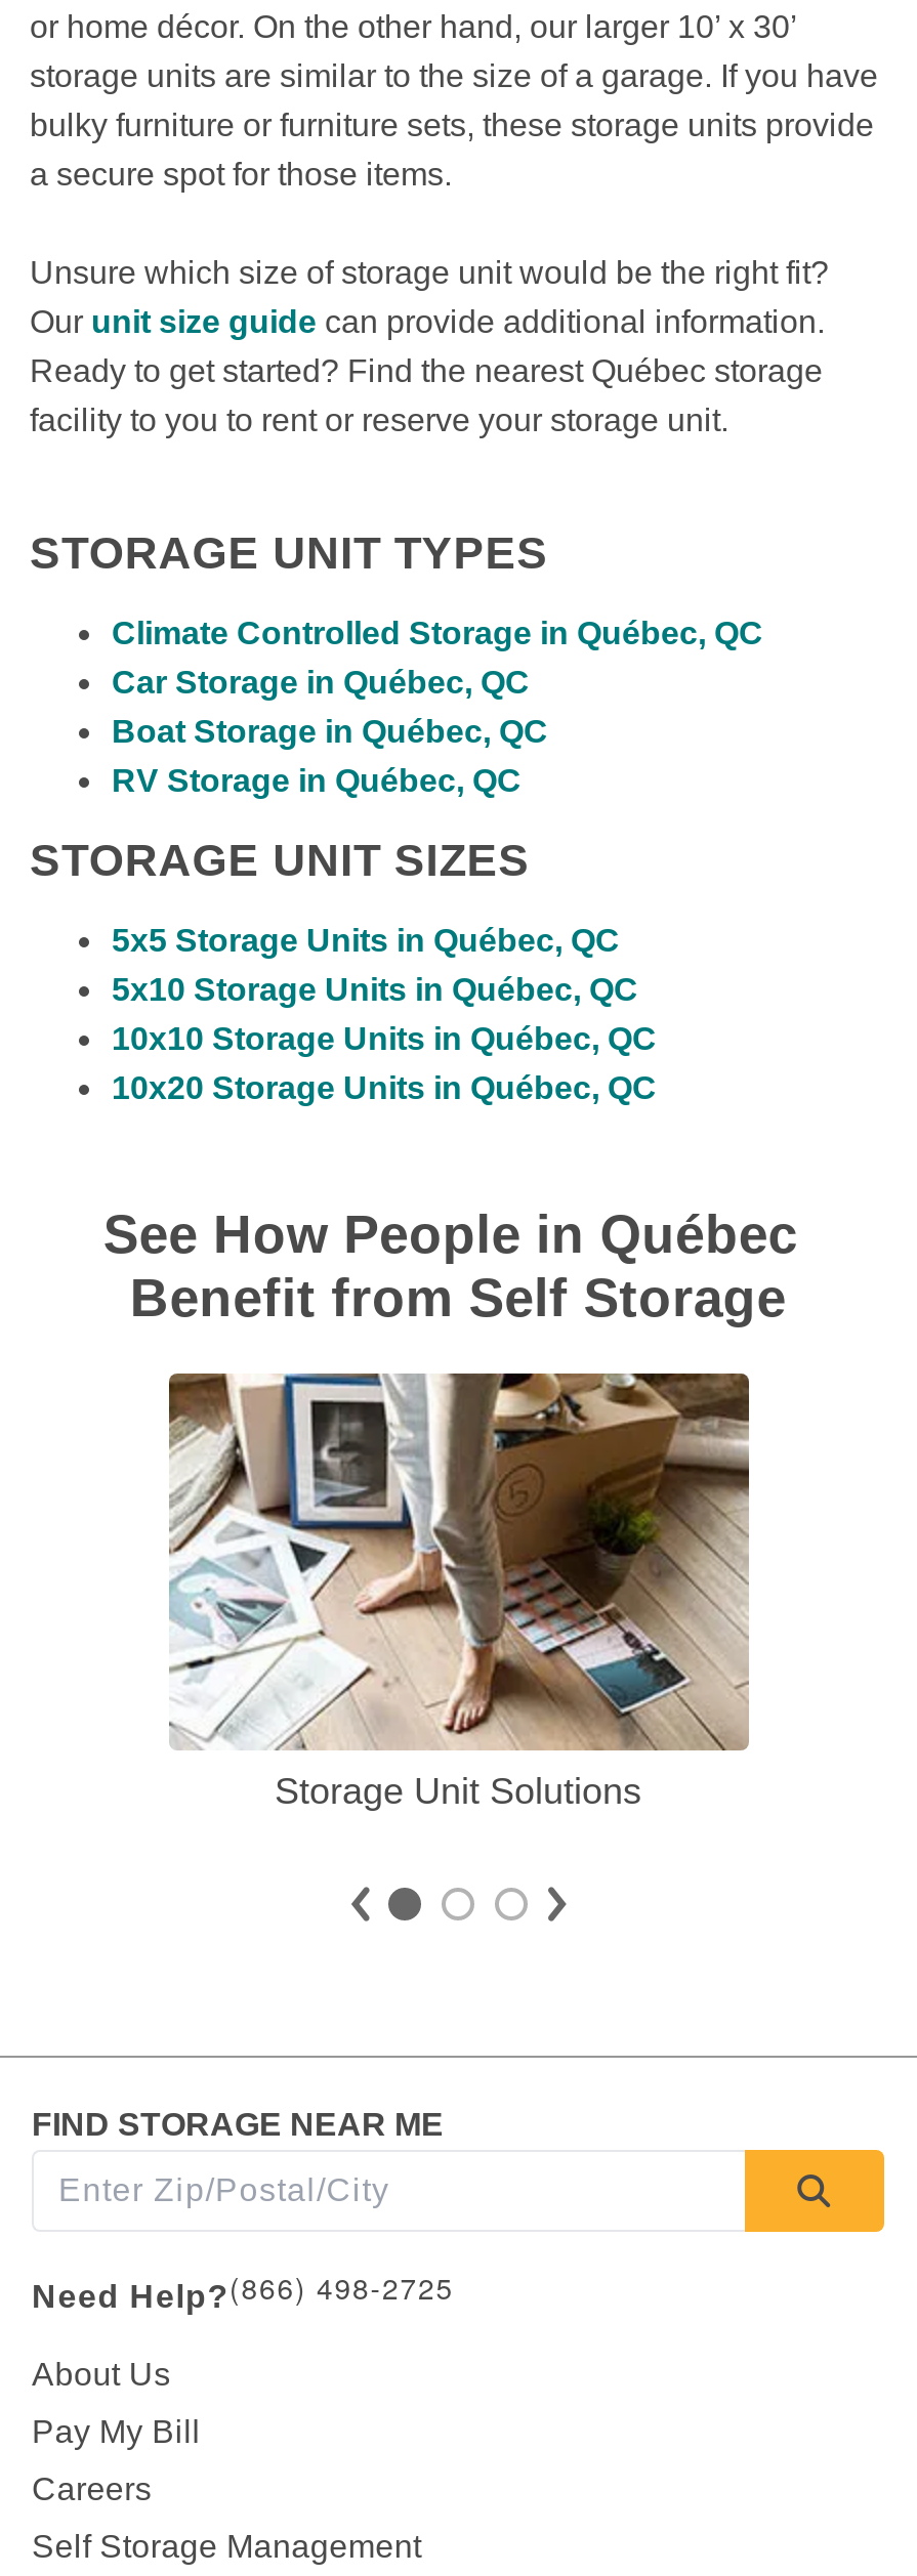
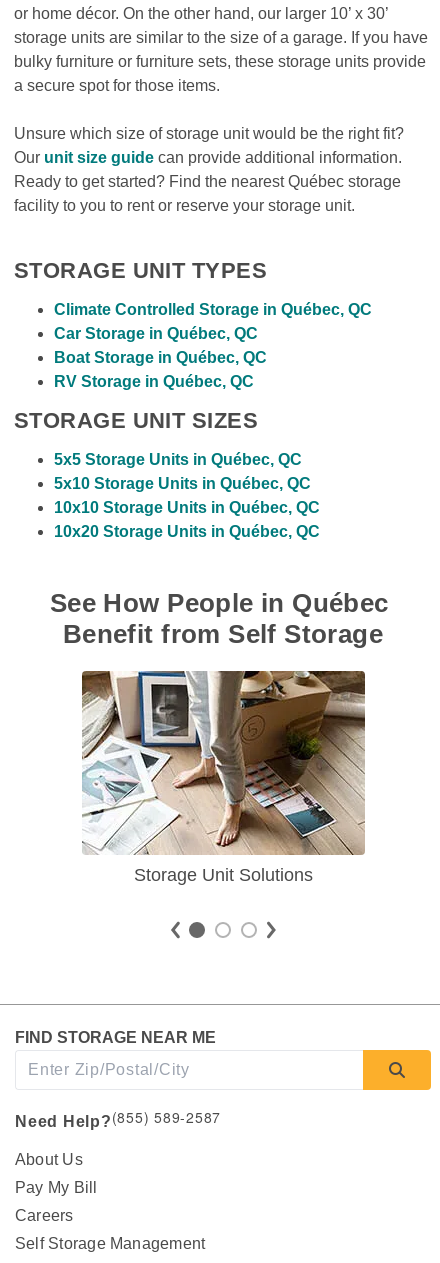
- Need Help?(866) 498-2725
+ Need Help?(855) 589-2587
